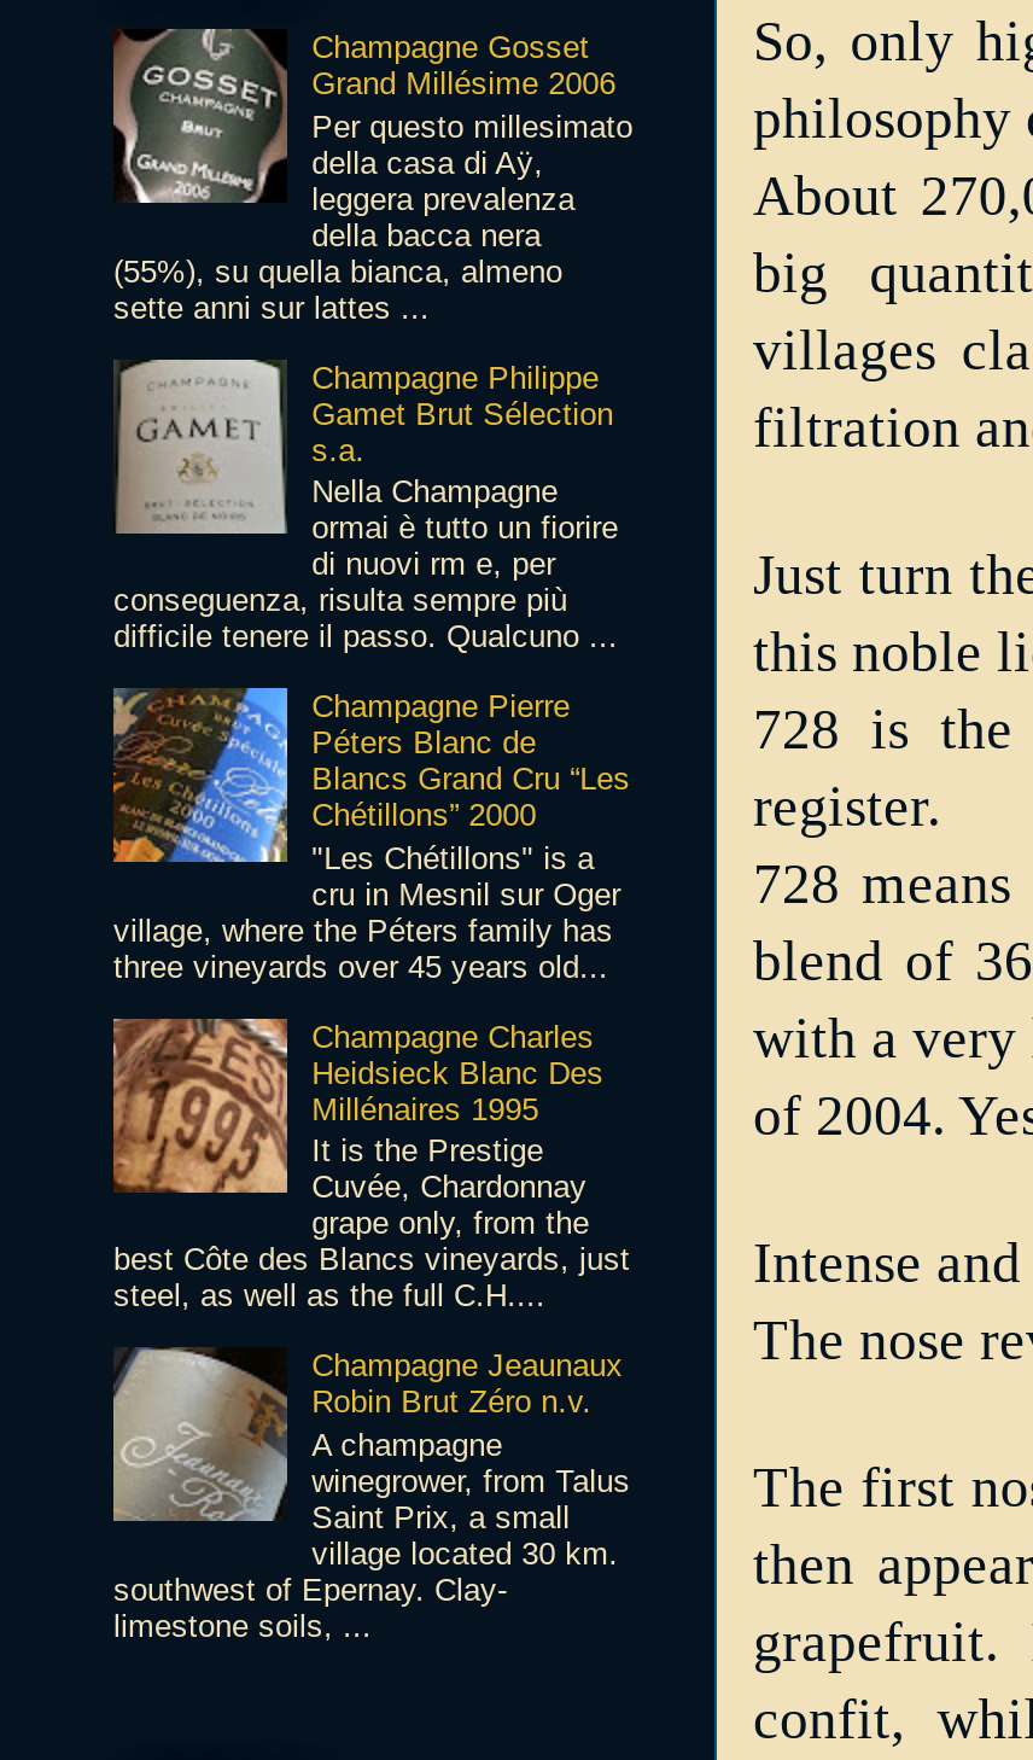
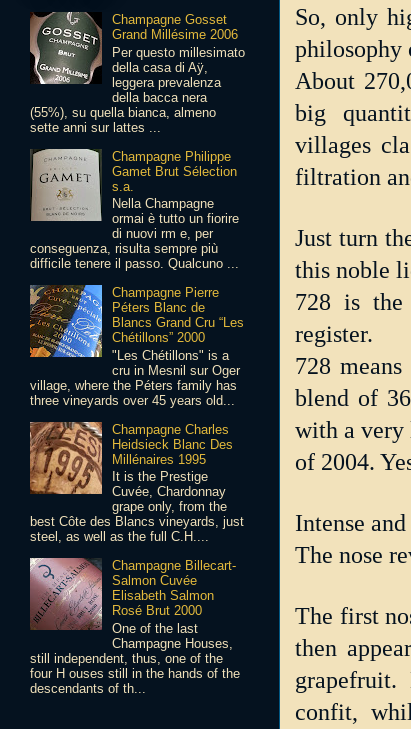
- [image]
- Champagne Jeaunaux
- Robin Brut Zéro n.v.
- A champagne
- winegrower, from Talus
- Saint Prix, a small
- village located 30 km.
- southwest of Epernay. Clay-
- limestone soils, ...
+ [image]
+ Champagne Billecart-
+ Salmon Cuvée
+ Elisabeth Salmon
+ Rosé Brut 2000
+ One of the last
+ Champagne Houses,
+ still independent, thus, one of the
+ four H ouses still in the hands of the
+ descendants of th...
